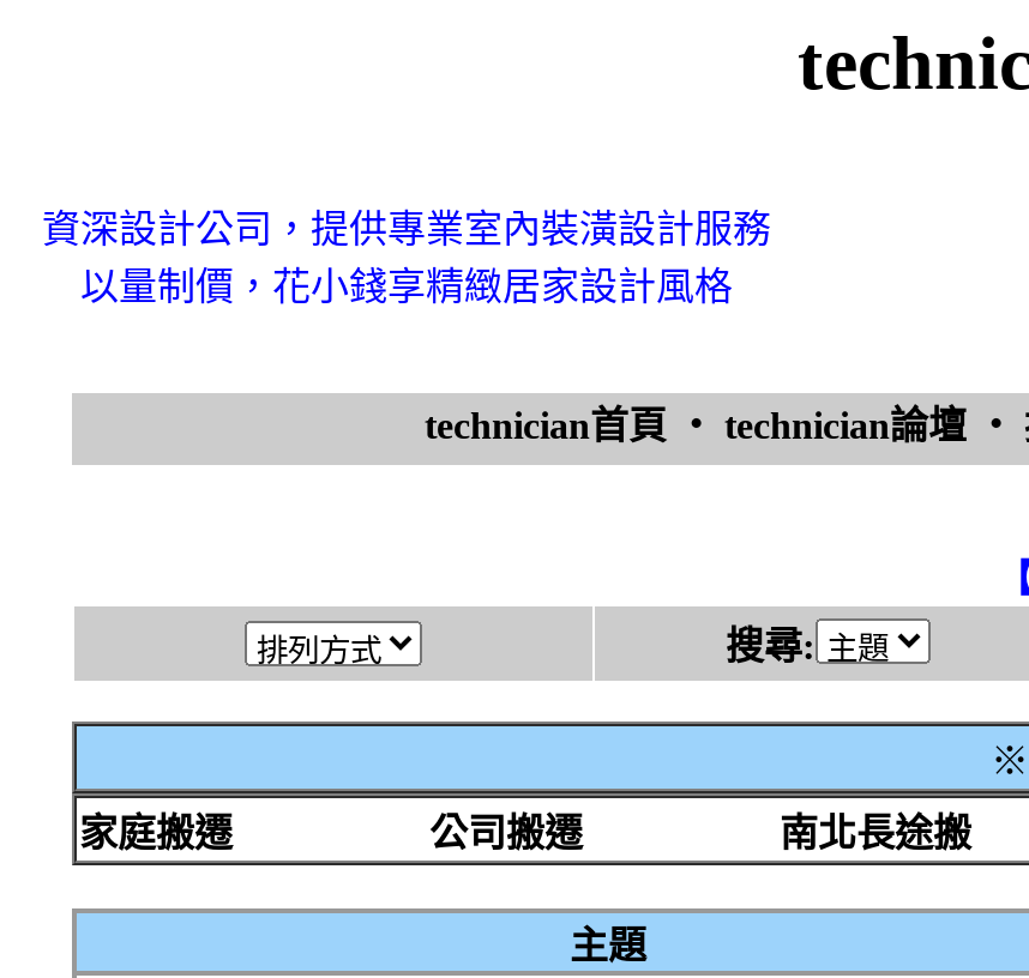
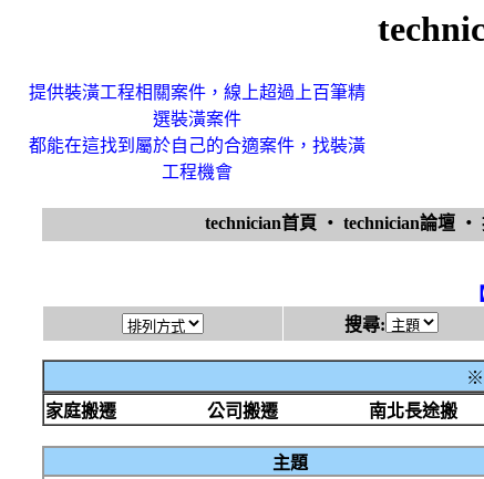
- 資深設計公司，提供專業室內裝潢設計服務
- 以量制價，花小錢享精緻居家設計風格
+ 提供裝潢工程相關案件，線上超過上百筆精
+ 選裝潢案件
+ 都能在這找到屬於自己的合適案件，找裝潢
+ 工程機會
